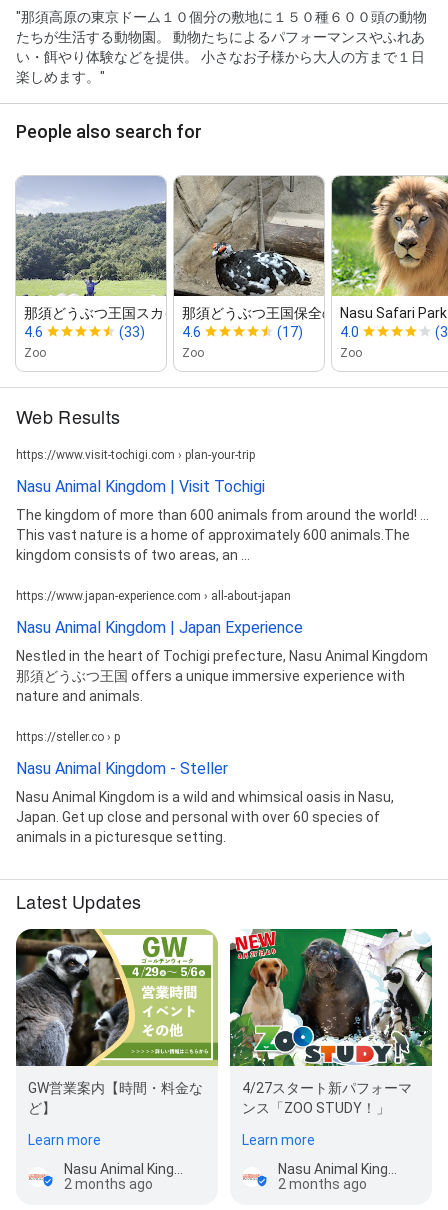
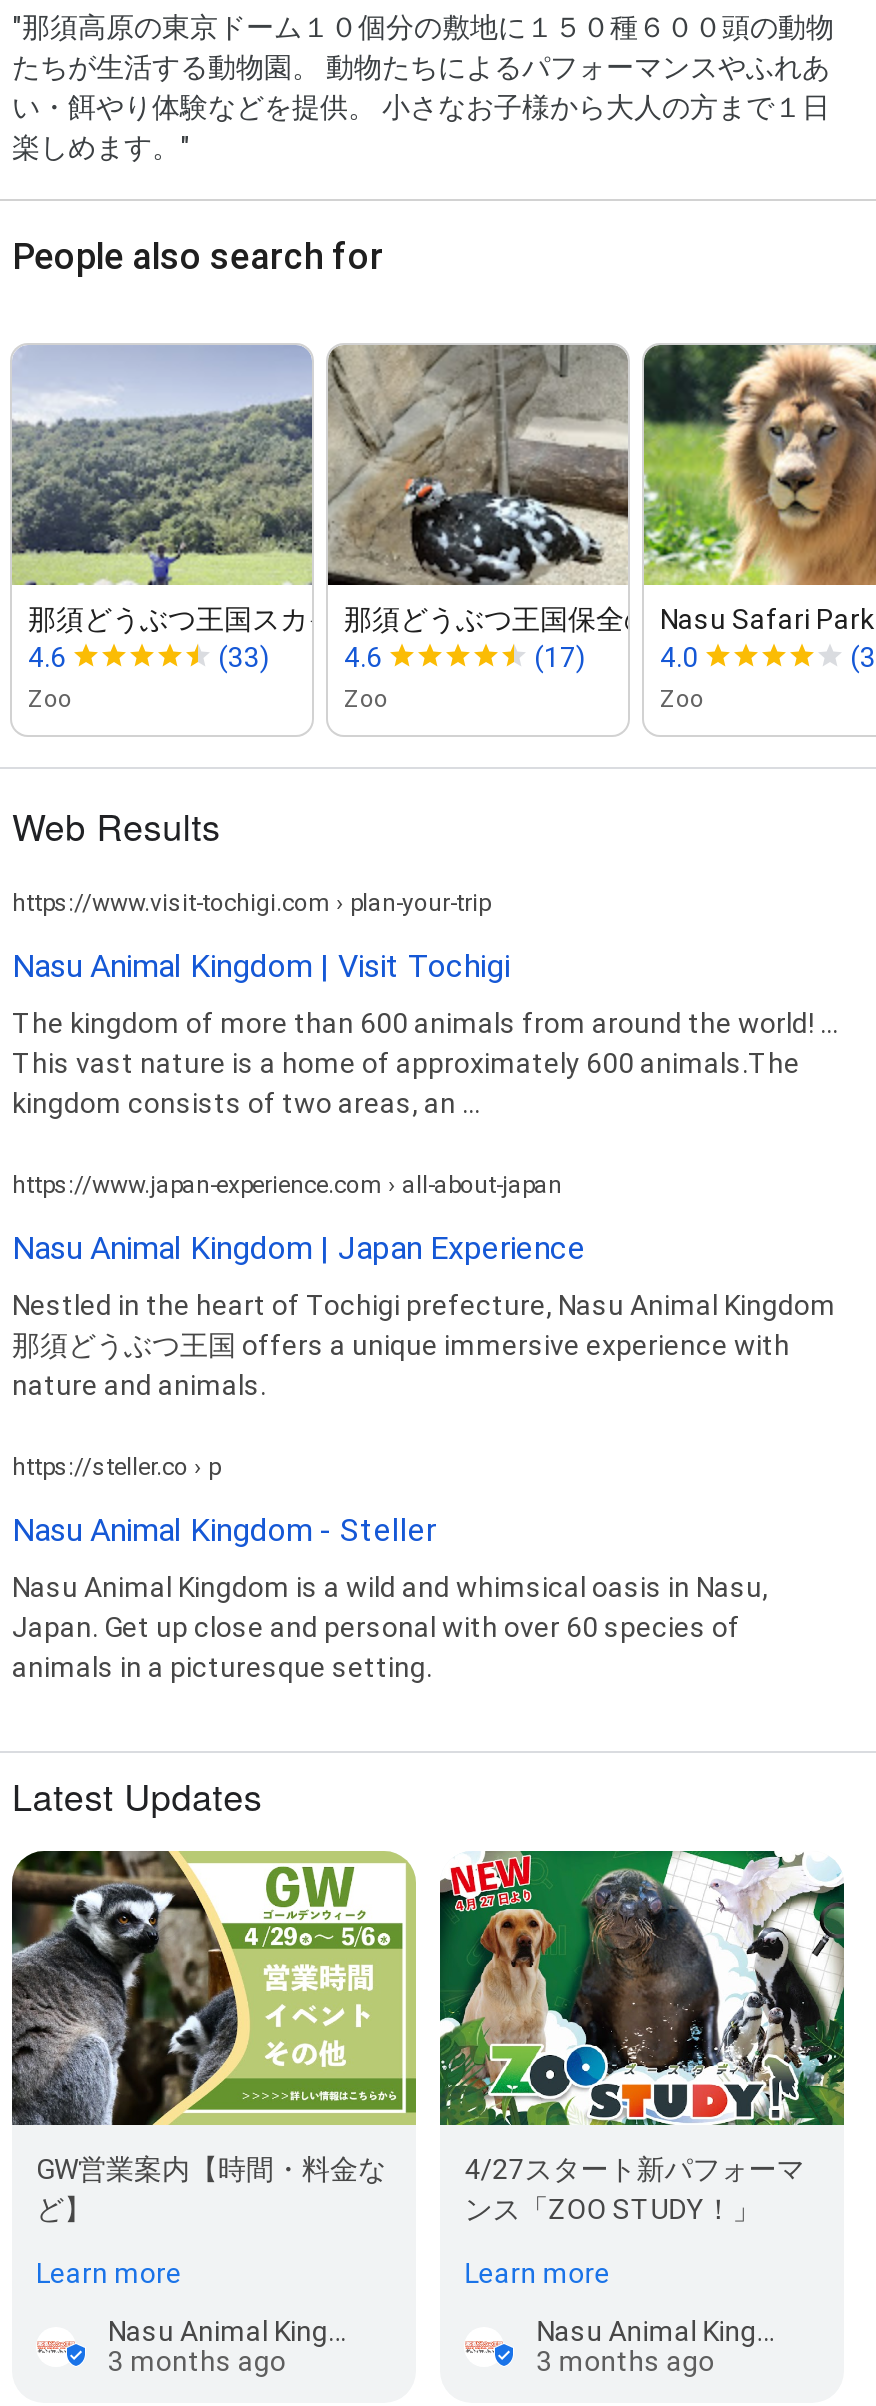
- 2 months ago
+ 3 months ago

- 2 months ago
+ 3 months ago
